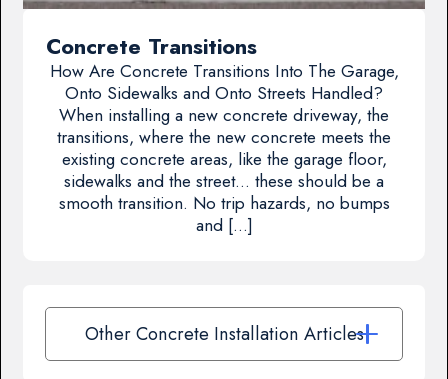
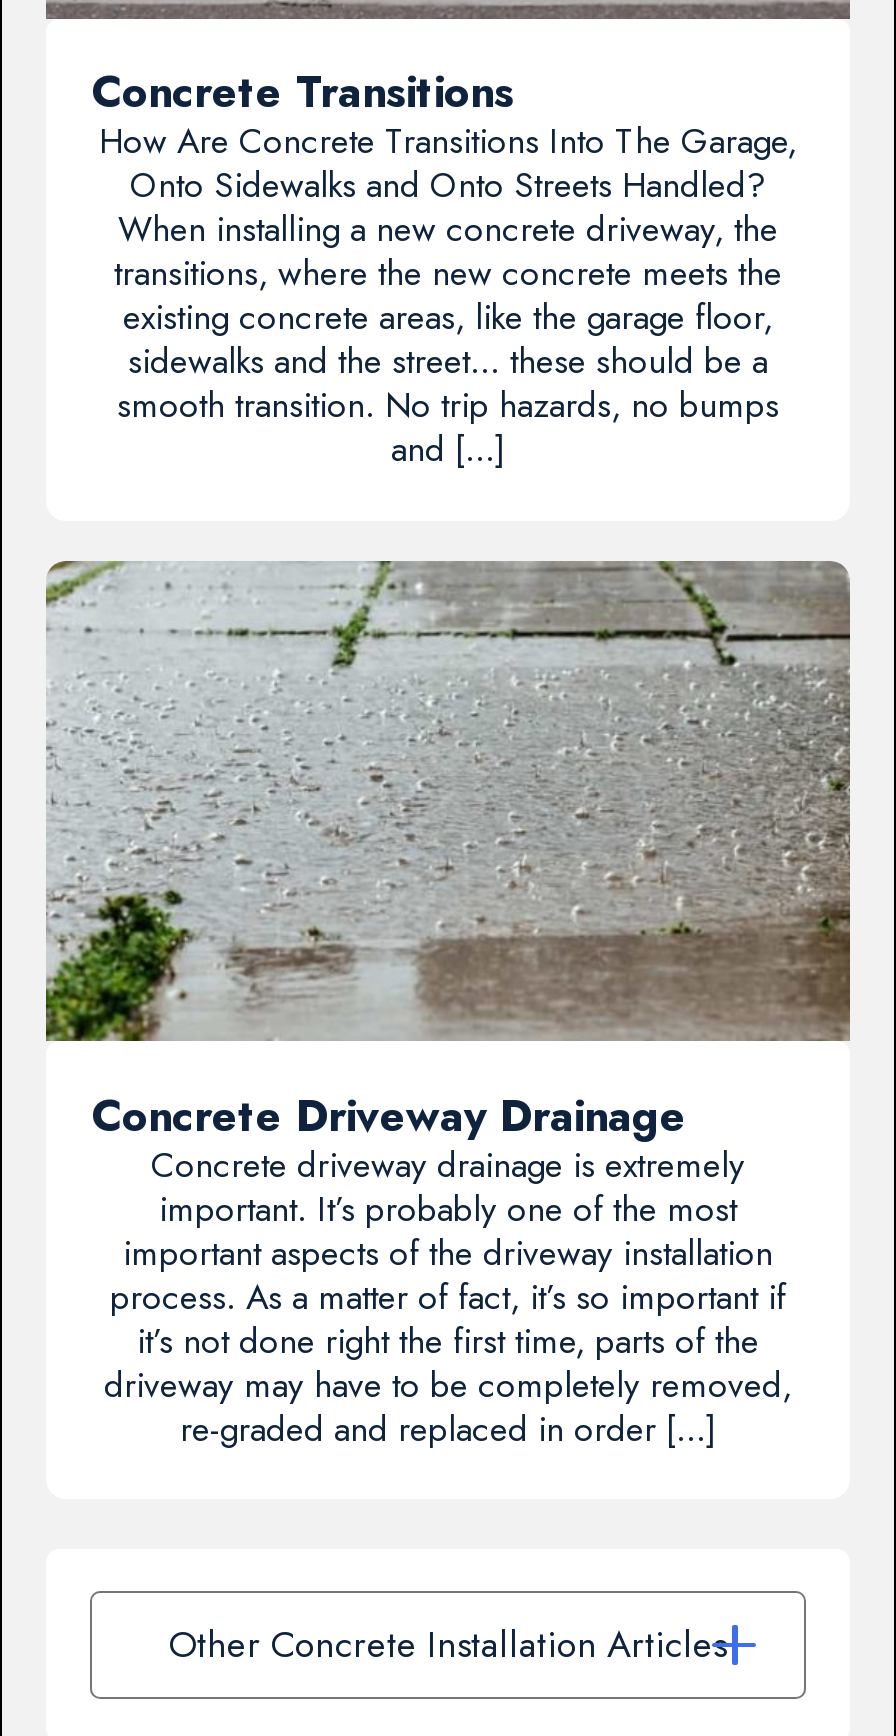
+ [image]
+ Concrete Driveway Drainage
+ Concrete driveway drainage is extremely
+ important. It’s probably one of the most
+ important aspects of the driveway installation
+ process. As a matter of fact, it’s so important if
+ it’s not done right the first time, parts of the
+ driveway may have to be completely removed,
+ re-graded and replaced in order […]
